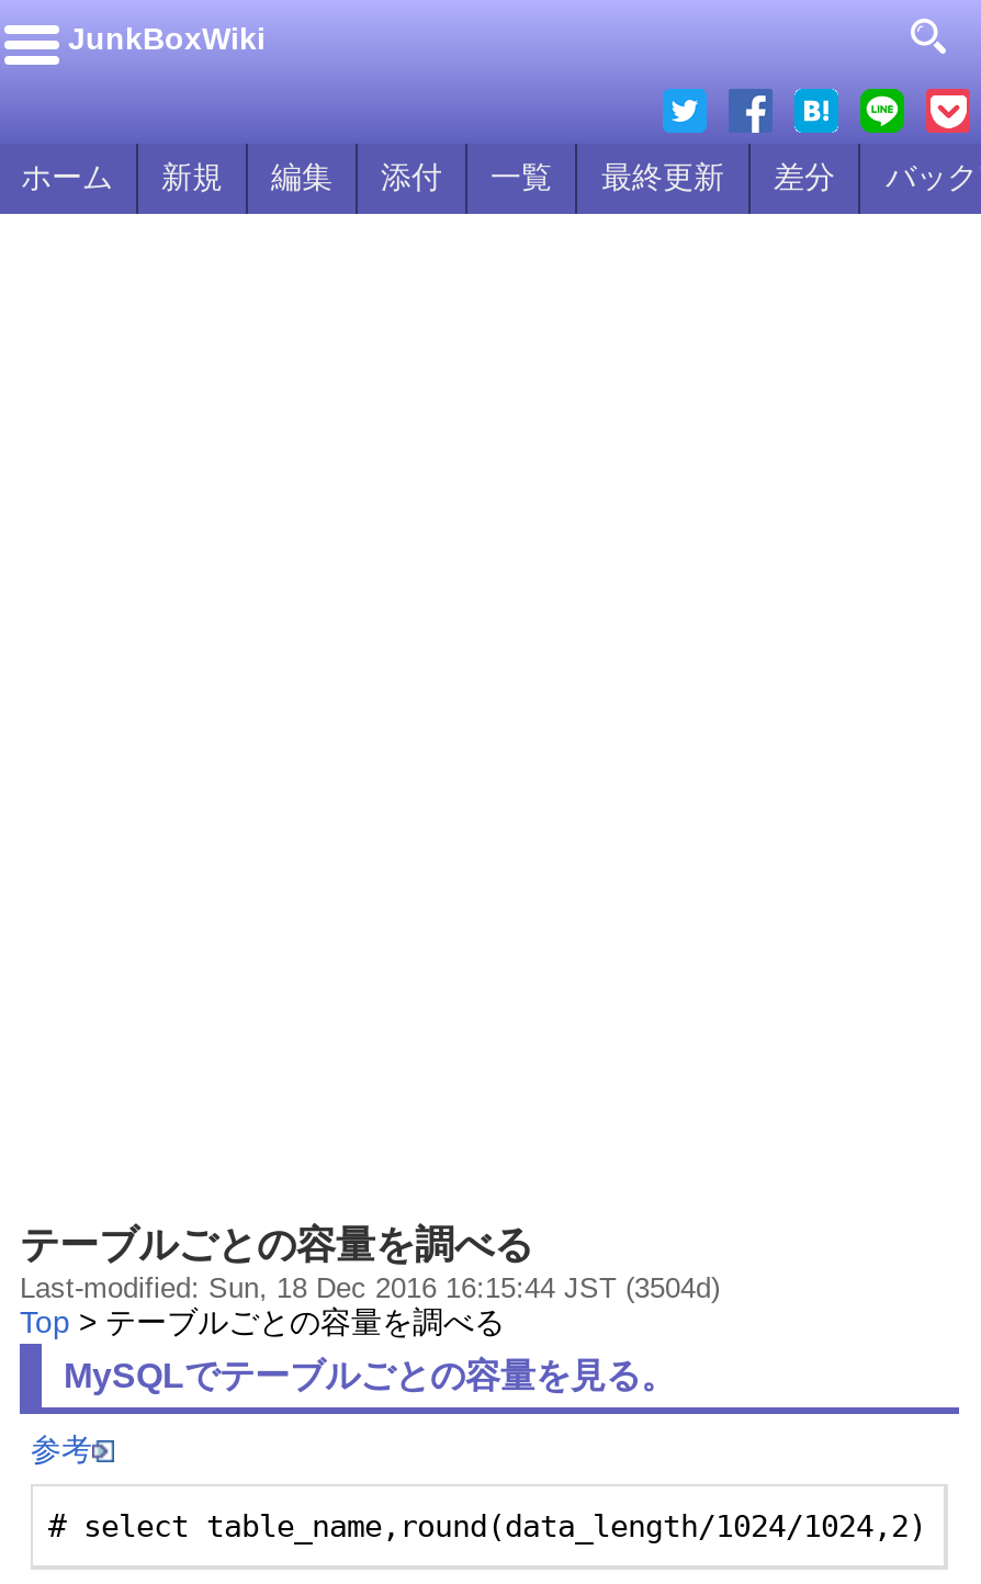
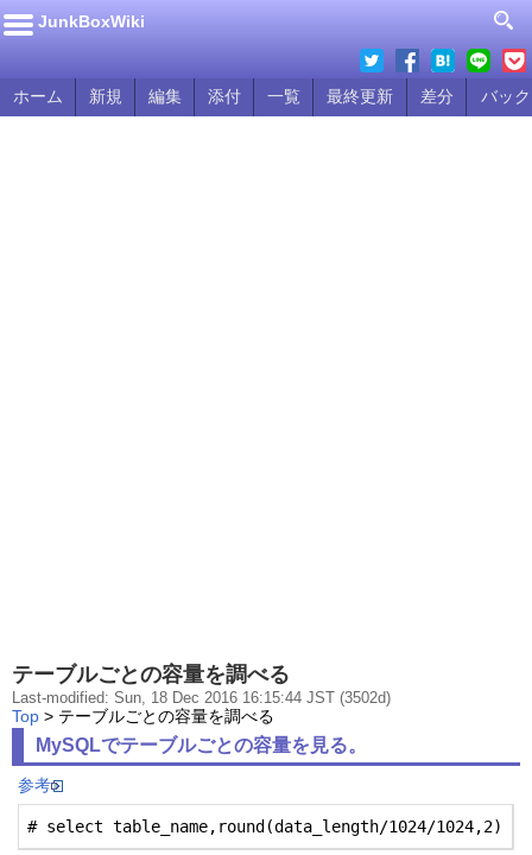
- Last-modified: Sun, 18 Dec 2016 16:15:44 JST (3504d)
+ Last-modified: Sun, 18 Dec 2016 16:15:44 JST (3502d)
